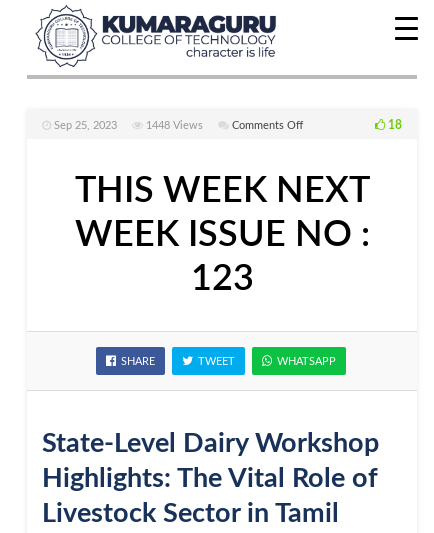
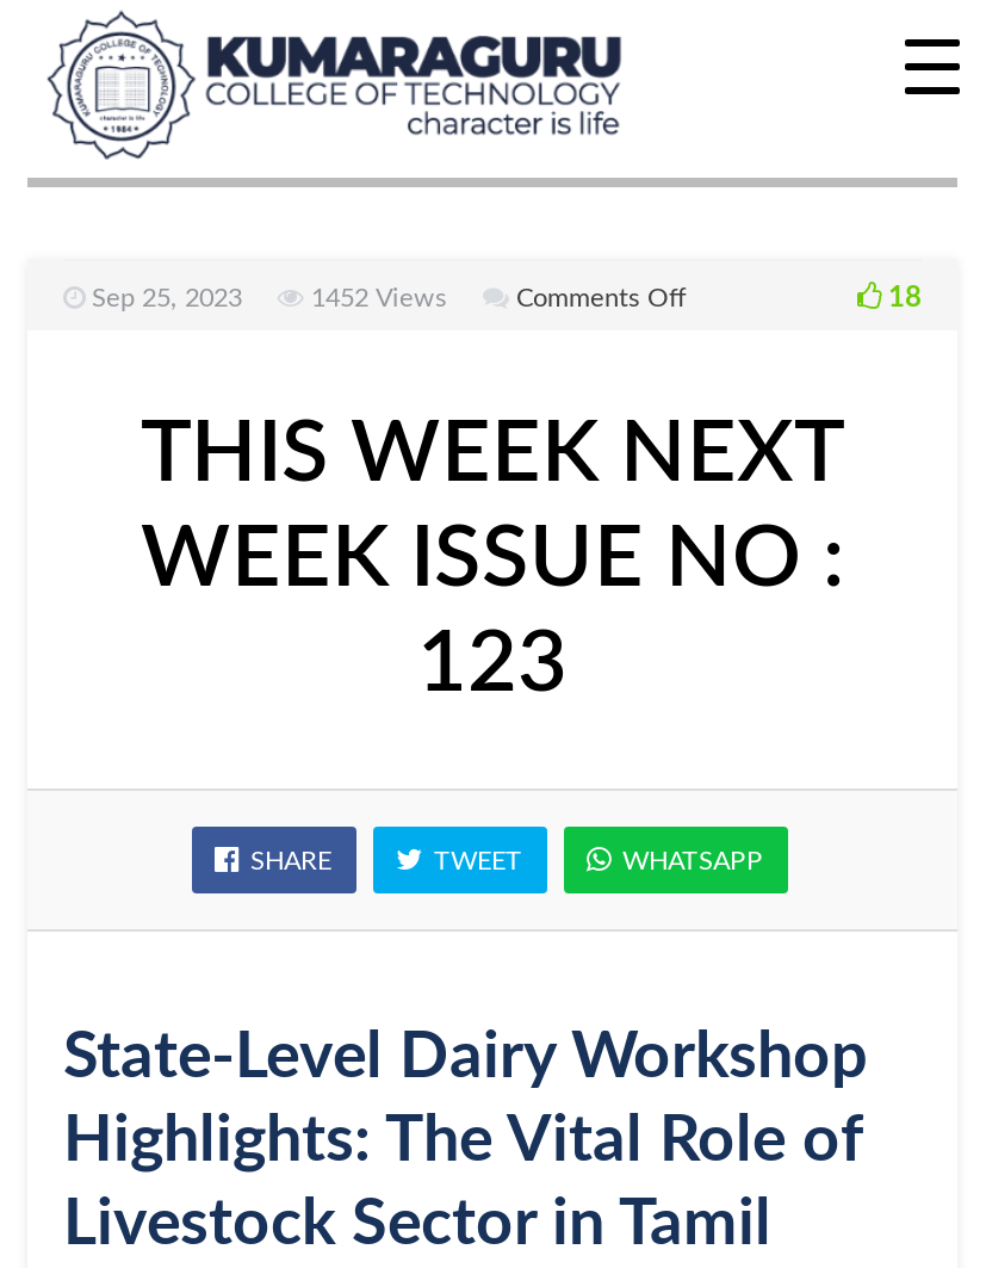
- 1448 Views
+ 1452 Views
